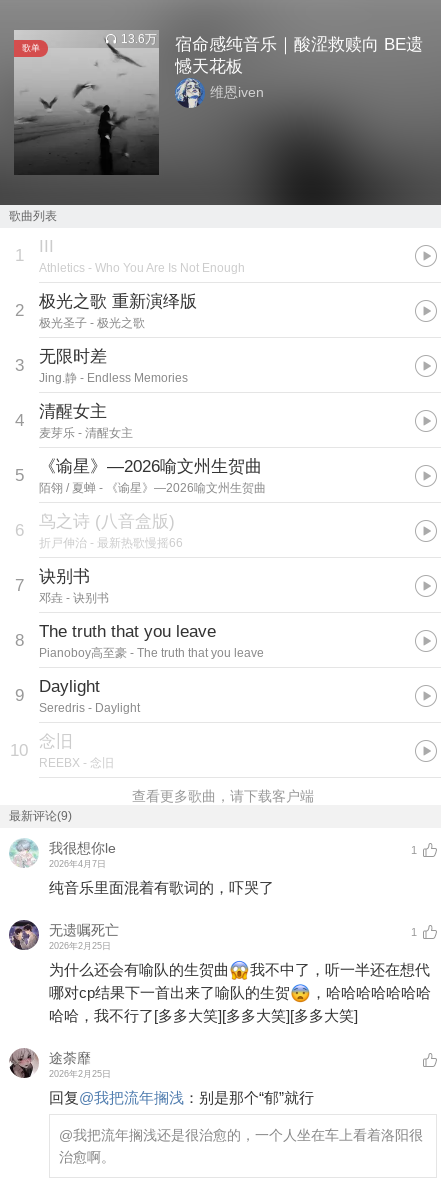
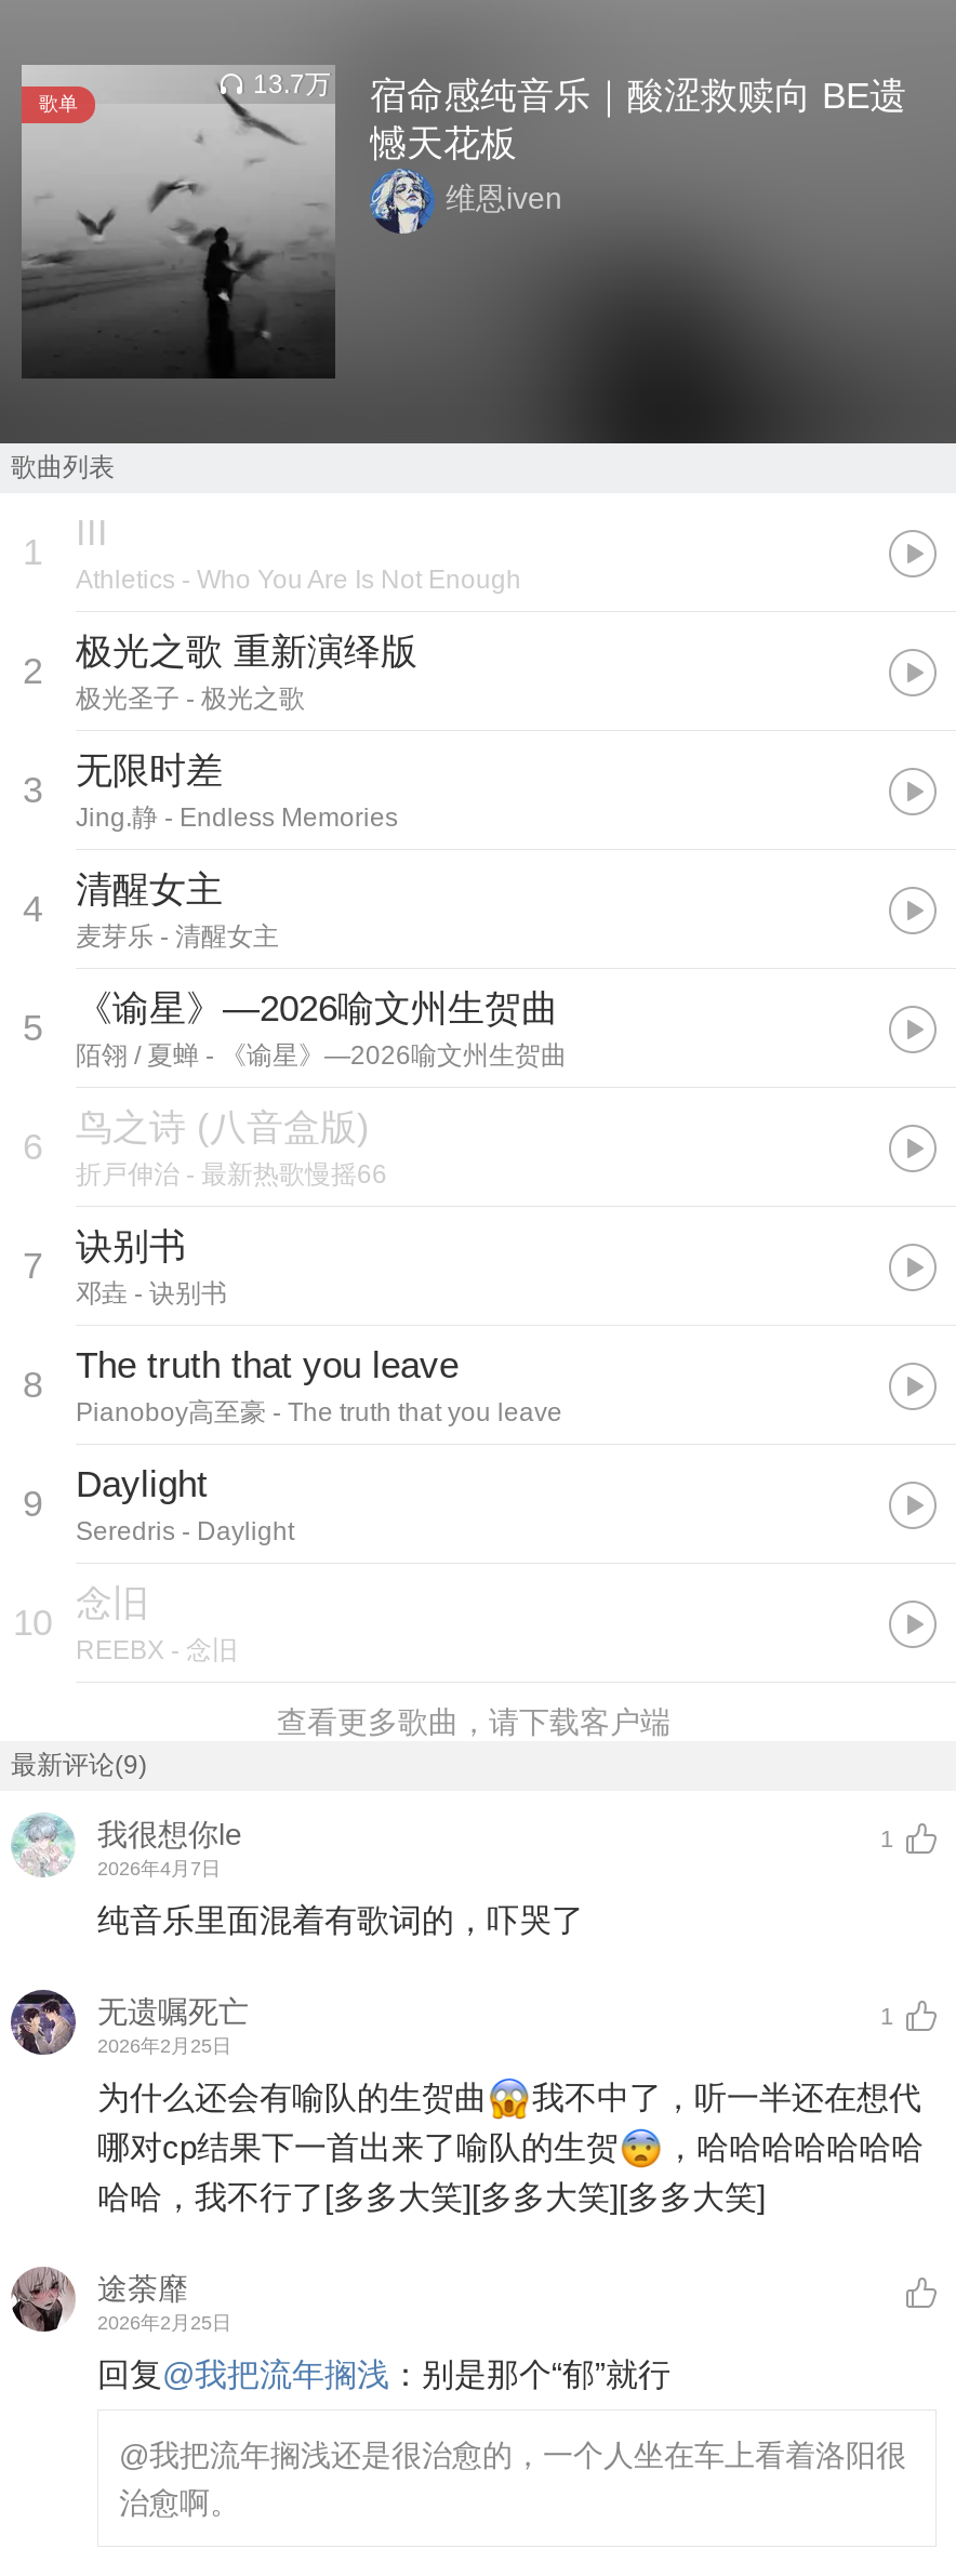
- 13.6万 宿命感纯音乐｜酸涩救赎向 BE遗
+ 13.7万 宿命感纯音乐｜酸涩救赎向 BE遗
